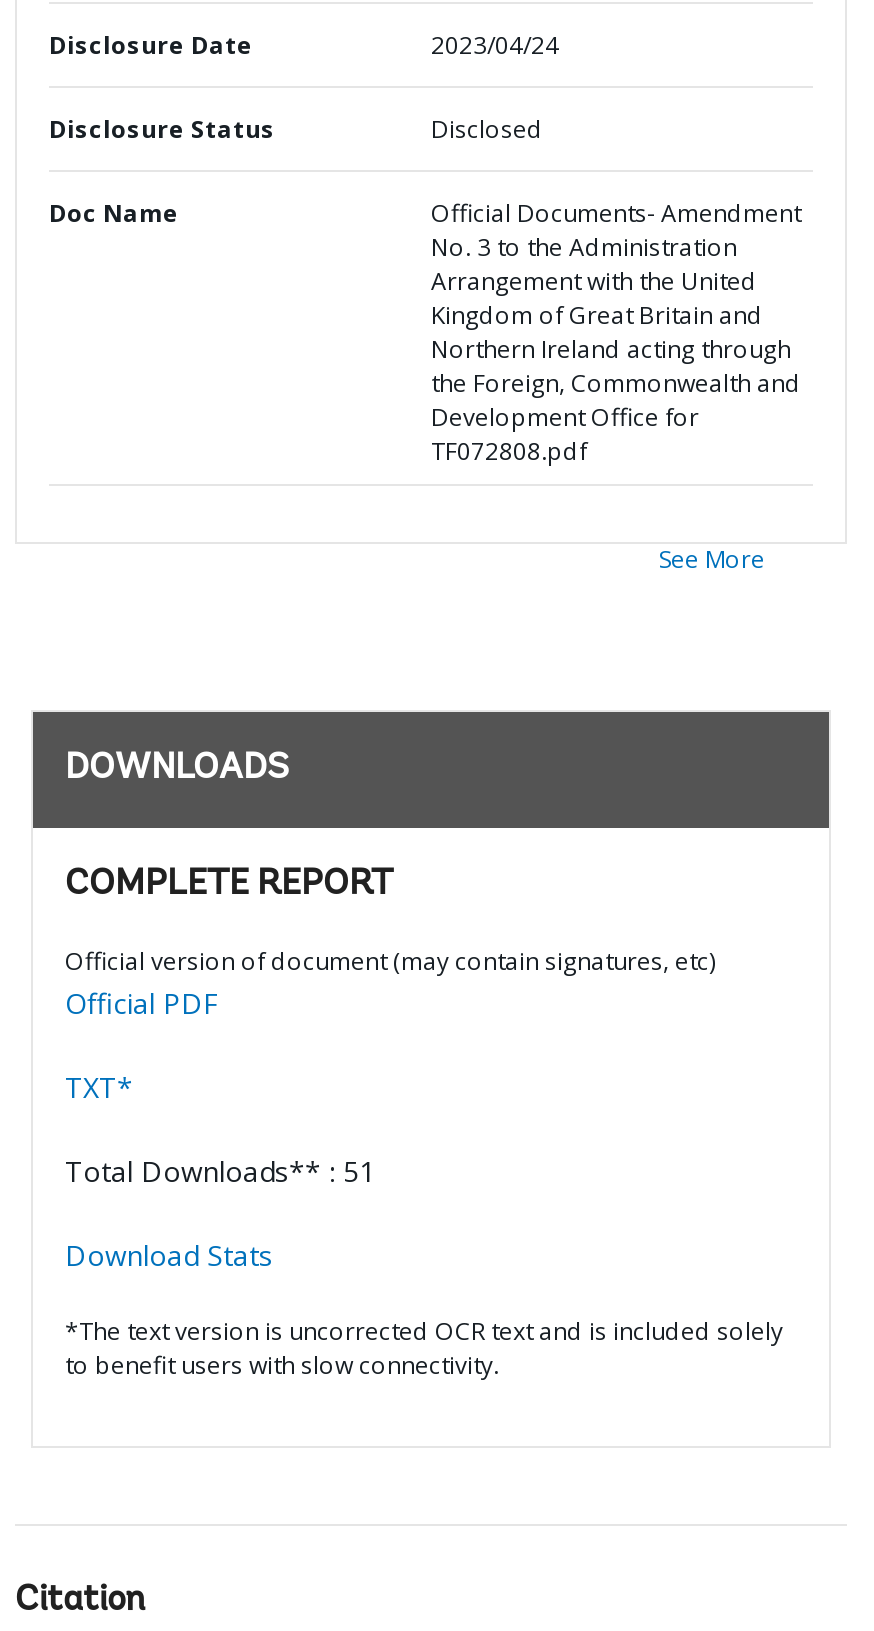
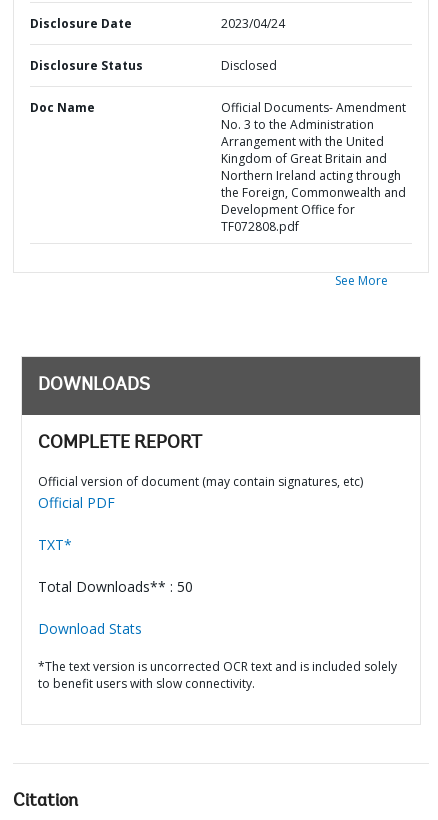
- Total Downloads** : 51
+ Total Downloads** : 50
